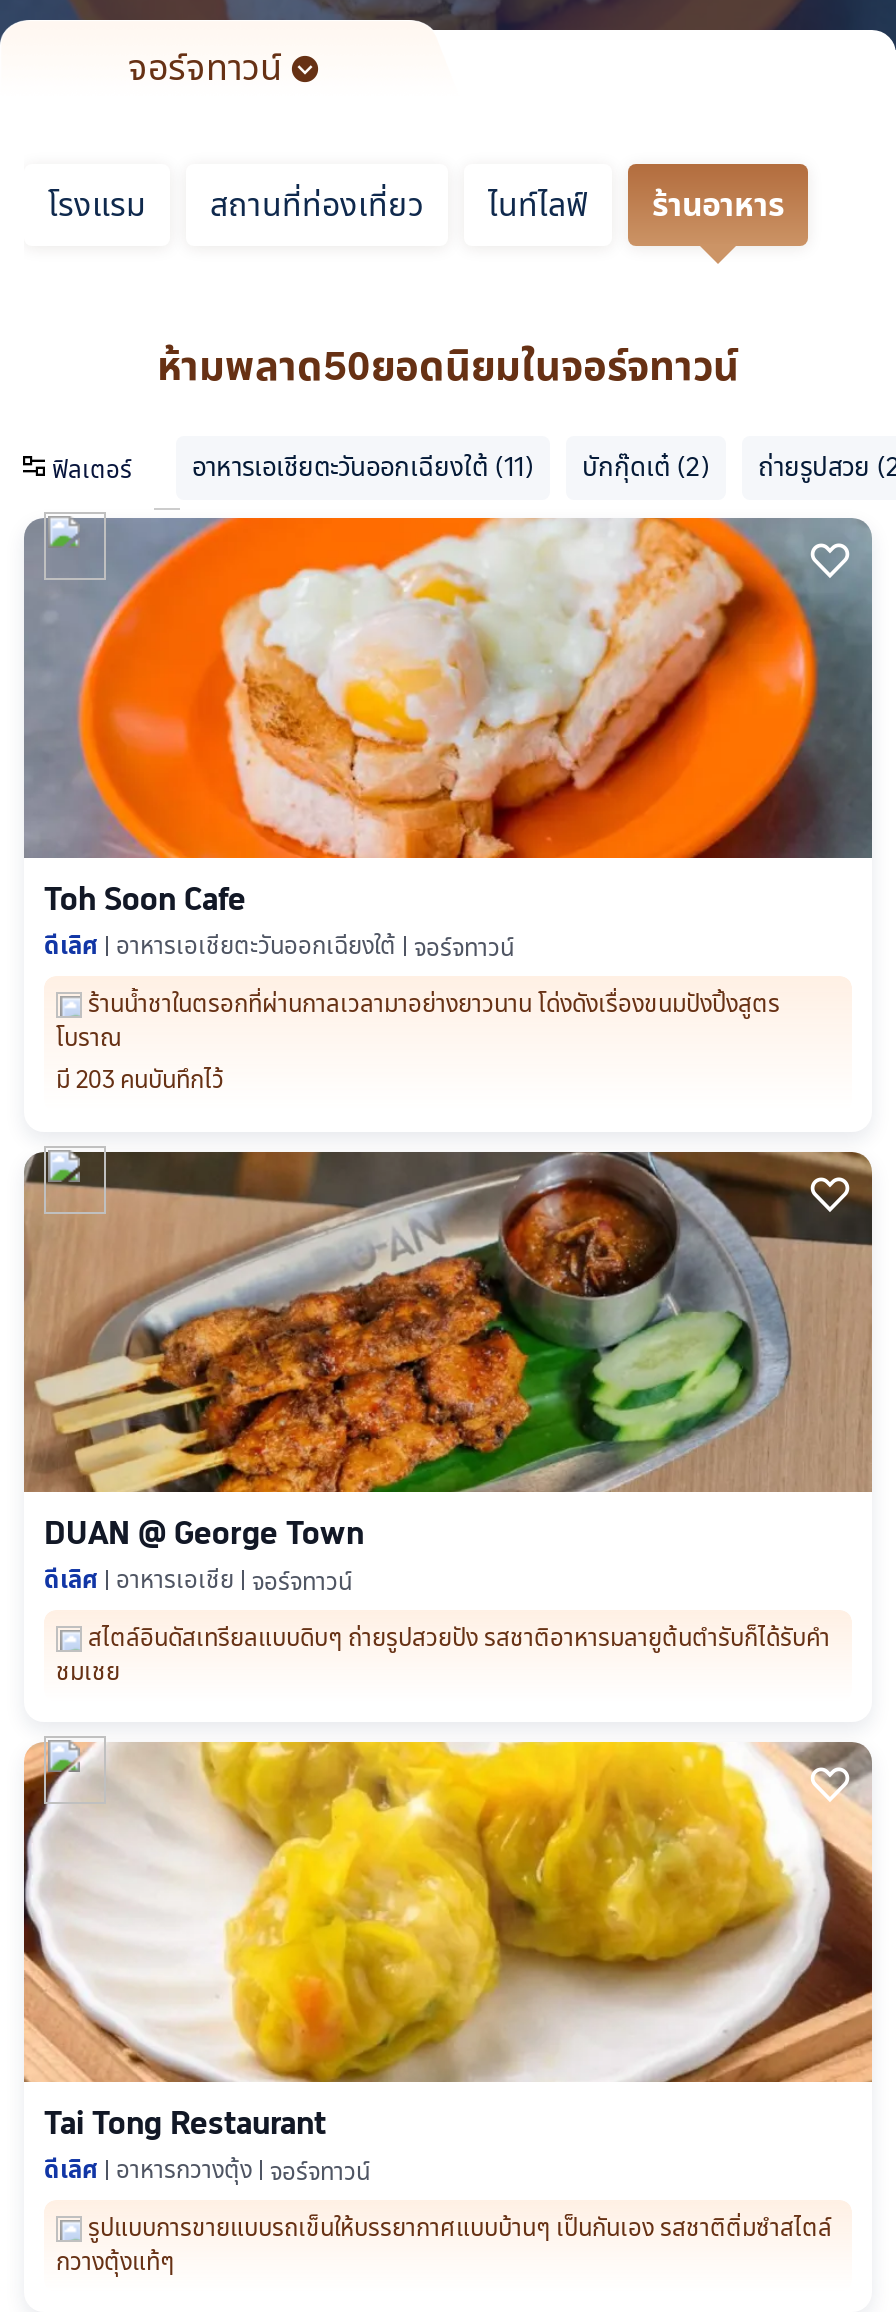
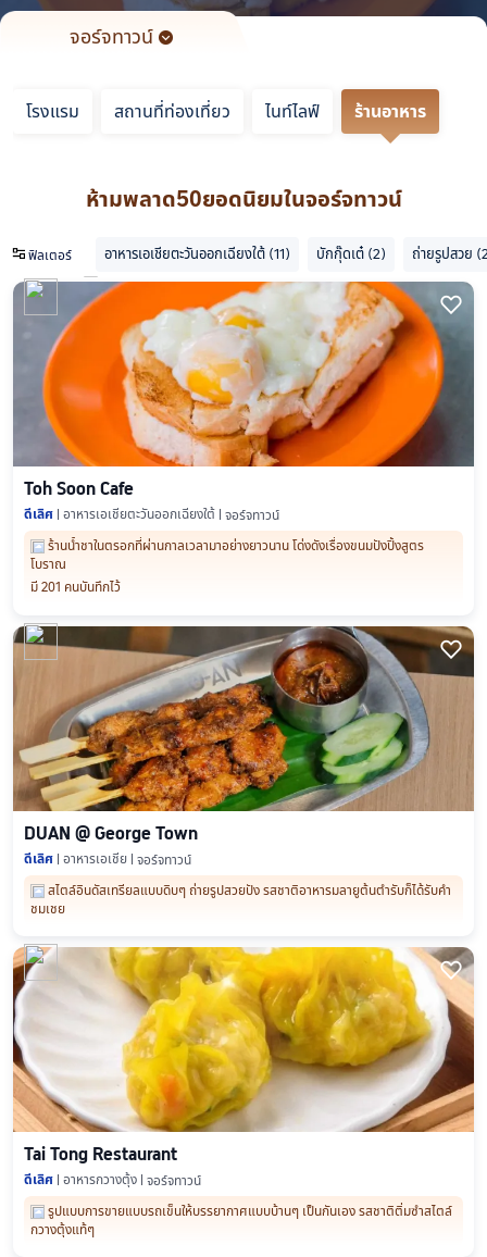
- มี 203 คนบันทึกไว้
+ มี 201 คนบันทึกไว้
